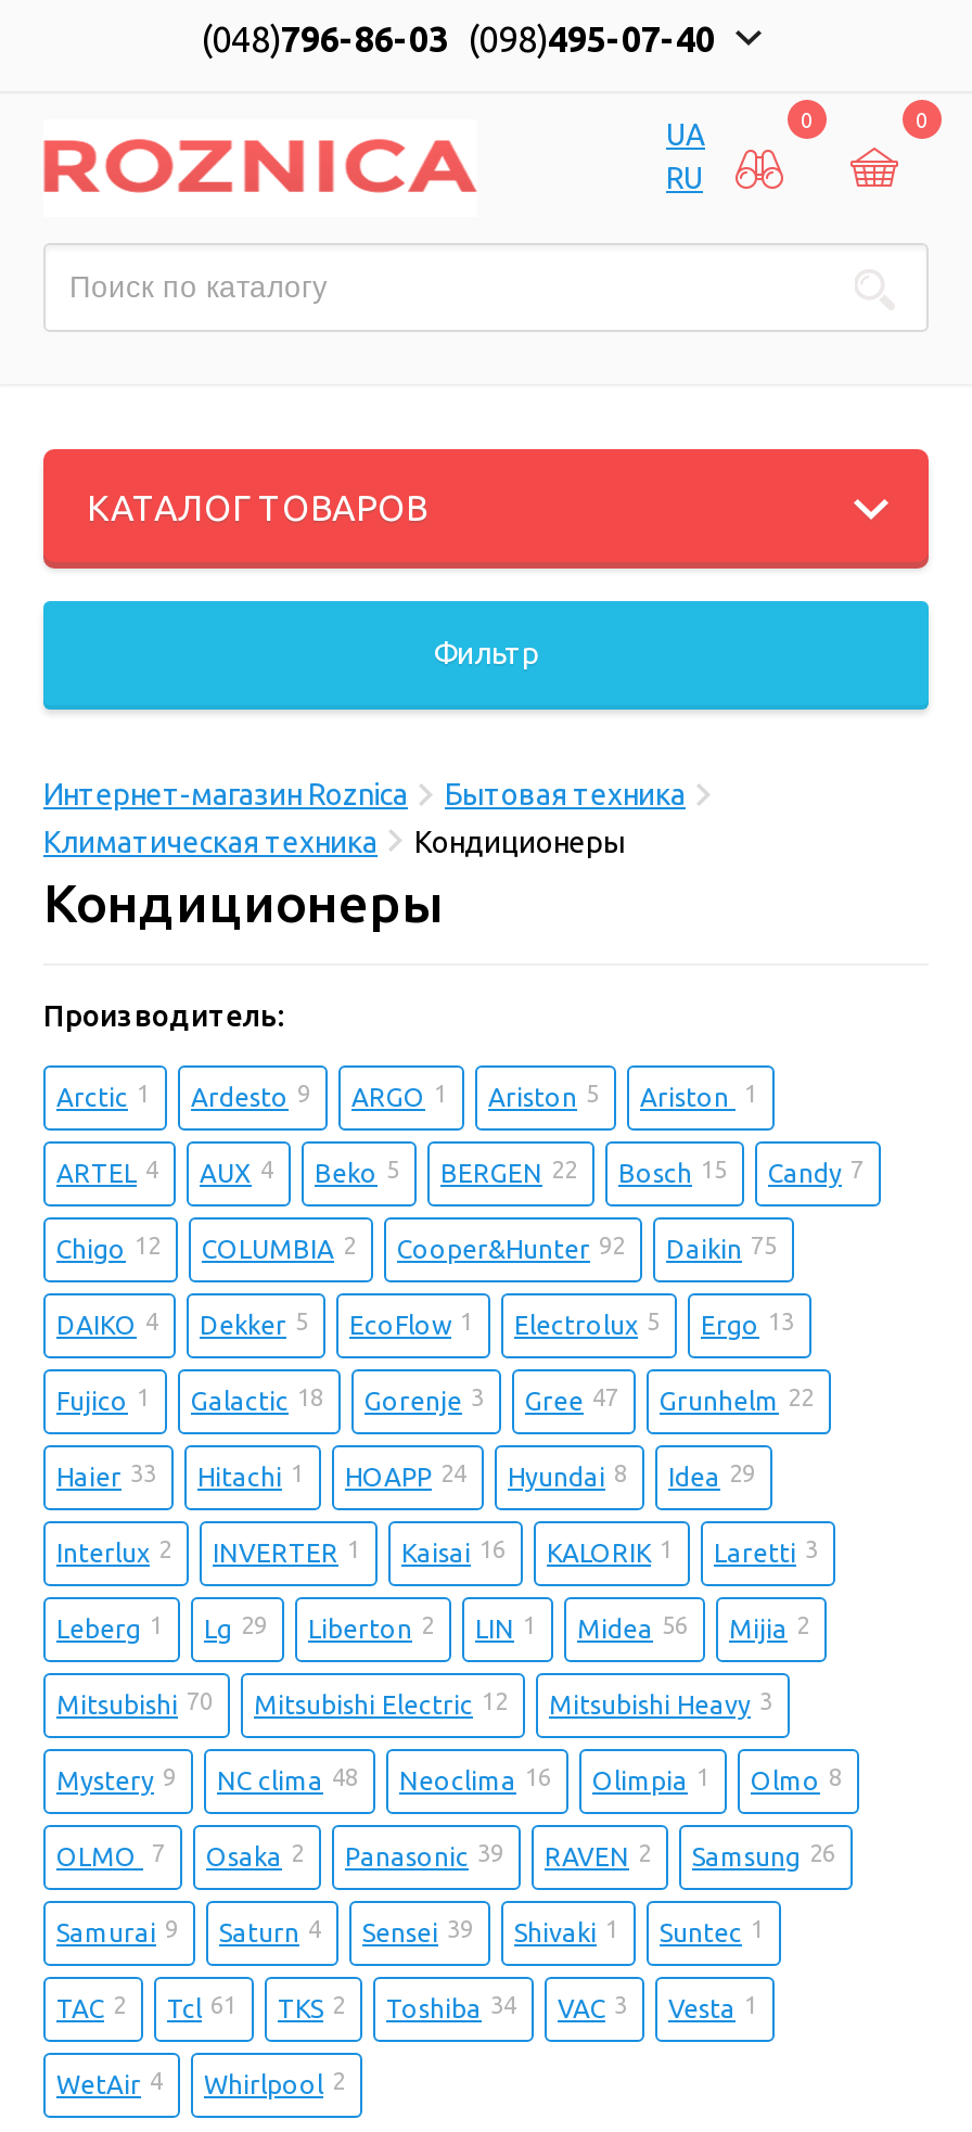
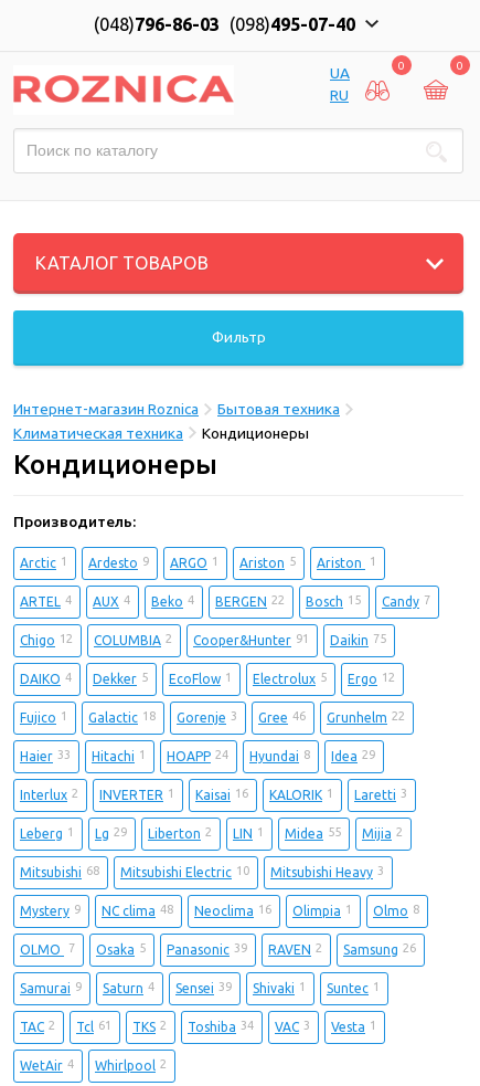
- ARTEL 4 AUX 4 Beko 5 BERGEN 22 Bosch 15 Candy 7
+ ARTEL 4 AUX 4 Beko 4 BERGEN 22 Bosch 15 Candy 7

- Cooper&Hunter 92
+ Cooper&Hunter 91

- DAIKO 4 Dekker 5 EcoFlow 1 Electrolux 5 Ergo 13
+ DAIKO 4 Dekker 5 EcoFlow 1 Electrolux 5 Ergo 12

- Fujico 1 Galactic 18 Gorenje 3 Gree 47 Grunhelm 22
+ Fujico 1 Galactic 18 Gorenje 3 Gree 46 Grunhelm 22

- Leberg 1 Lg 29 Liberton 2 LIN 1 Midea 56 Mijia 2
+ Leberg 1 Lg 29 Liberton 2 LIN 1 Midea 55 Mijia 2

- Mitsubishi 70
+ Mitsubishi 68

- Mitsubishi Electric 12
+ Mitsubishi Electric 10

- OLMO 7 Osaka 2 Panasonic 39 RAVEN 2 Samsung 26
+ OLMO 7 Osaka 5 Panasonic 39 RAVEN 2 Samsung 26
